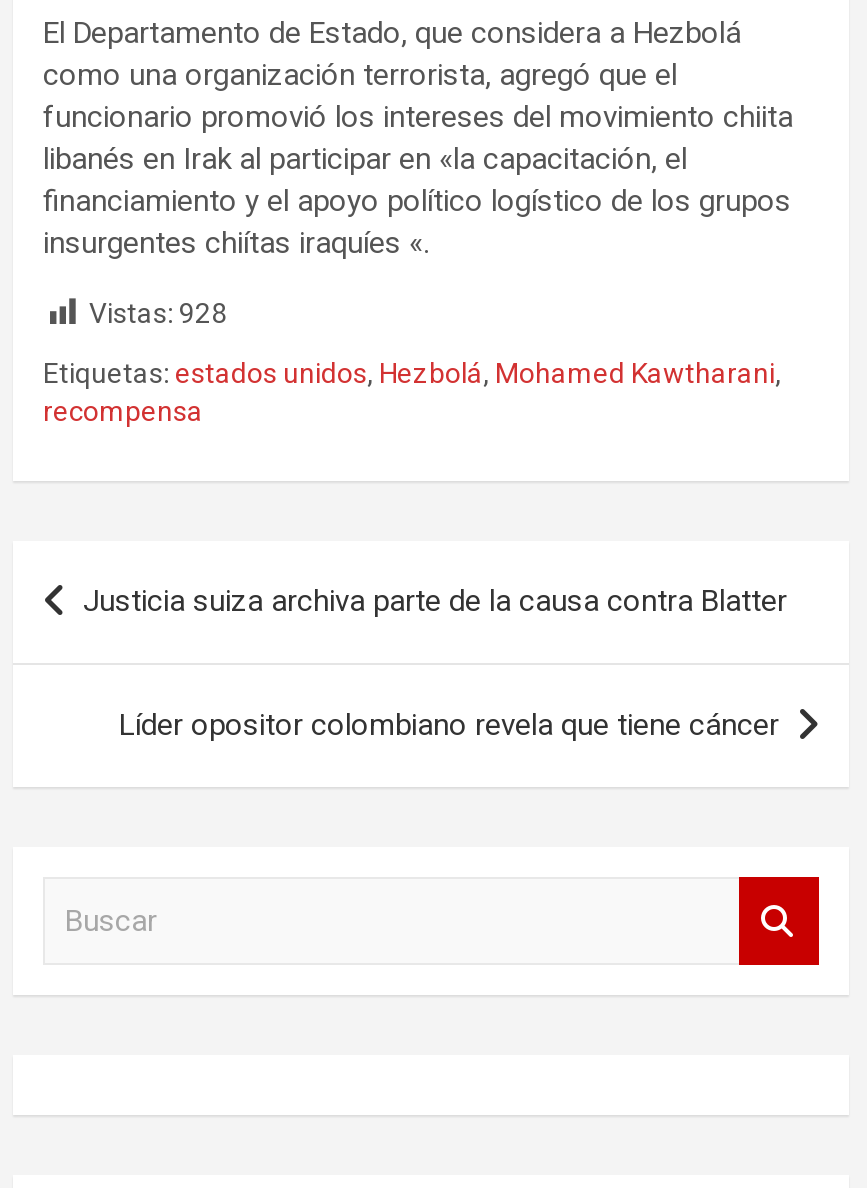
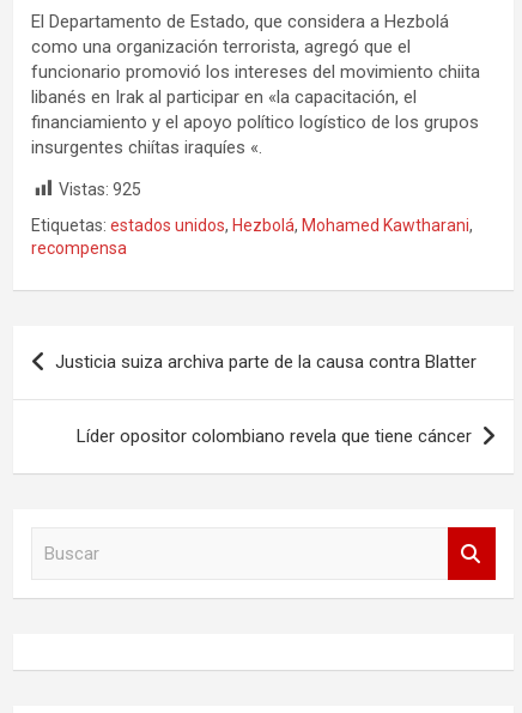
- Vistas: 928
+ Vistas: 925
